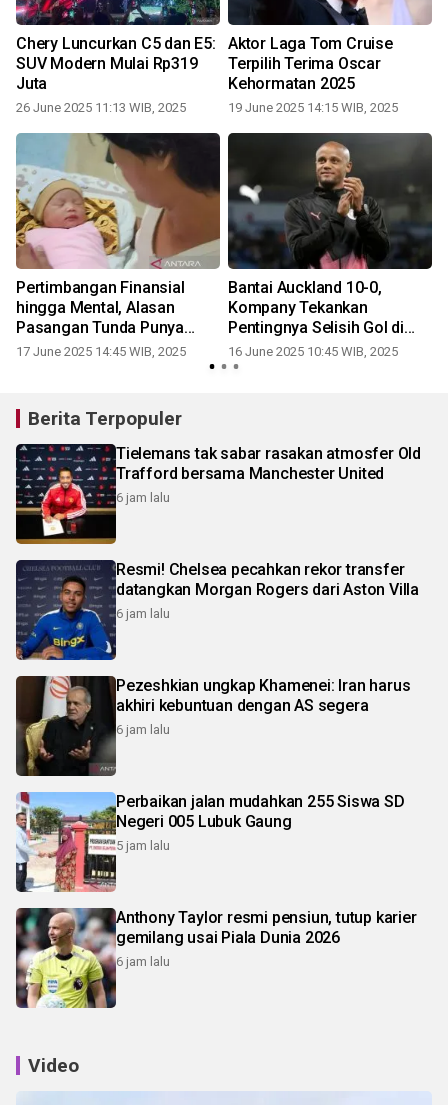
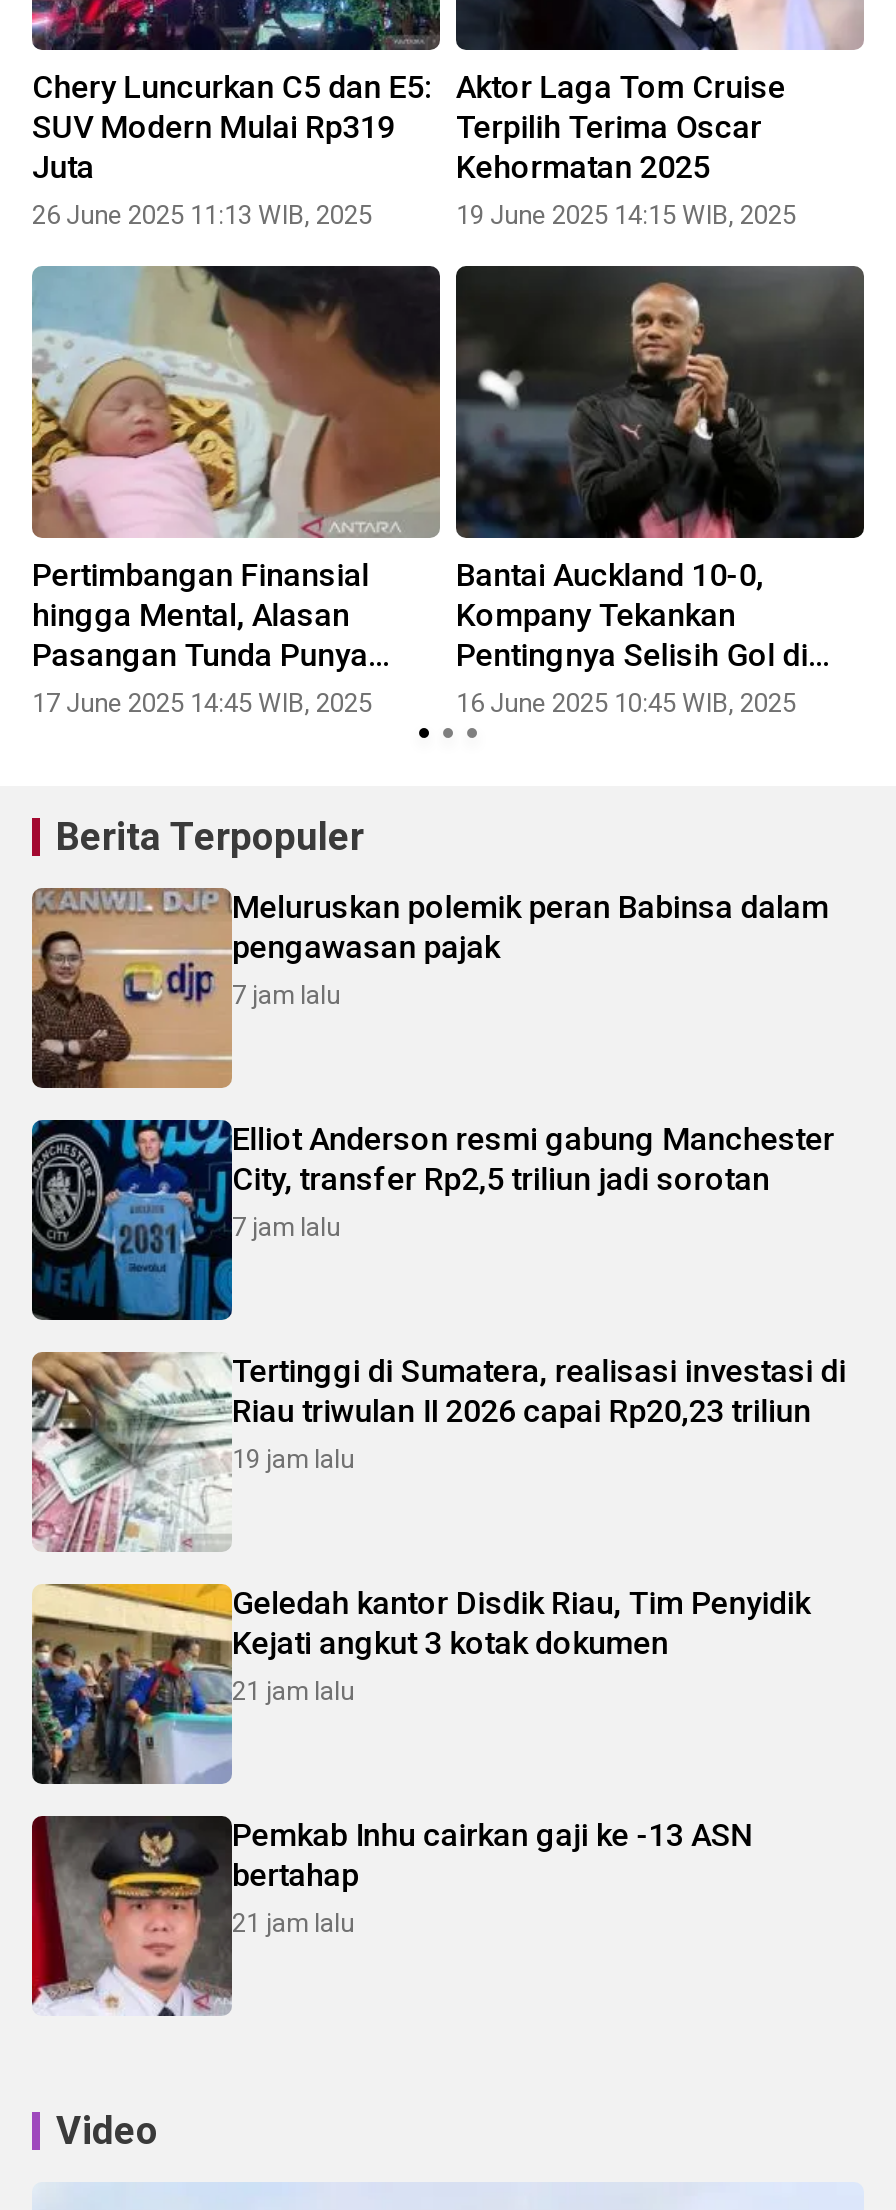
- [image]
- Tielemans tak sabar rasakan atmosfer Old
- Trafford bersama Manchester United
- 6 jam lalu
+ [image]
+ Meluruskan polemik peran Babinsa dalam
+ pengawasan pajak
+ 7 jam lalu

- [image]
- Resmi! Chelsea pecahkan rekor transfer
- datangkan Morgan Rogers dari Aston Villa
- 6 jam lalu
+ [image]
+ Elliot Anderson resmi gabung Manchester
+ City, transfer Rp2,5 triliun jadi sorotan
+ 7 jam lalu

- [image]
- Pezeshkian ungkap Khamenei: Iran harus
- akhiri kebuntuan dengan AS segera
- 6 jam lalu
+ [image]
+ Tertinggi di Sumatera, realisasi investasi di
+ Riau triwulan II 2026 capai Rp20,23 triliun
+ 19 jam lalu

- [image]
- Perbaikan jalan mudahkan 255 Siswa SD
- Negeri 005 Lubuk Gaung
- 5 jam lalu
+ [image]
+ Geledah kantor Disdik Riau, Tim Penyidik
+ Kejati angkut 3 kotak dokumen
+ 21 jam lalu

- [image]
- Anthony Taylor resmi pensiun, tutup karier
- gemilang usai Piala Dunia 2026
- 6 jam lalu
+ [image]
+ Pemkab Inhu cairkan gaji ke -13 ASN
+ bertahap
+ 21 jam lalu
